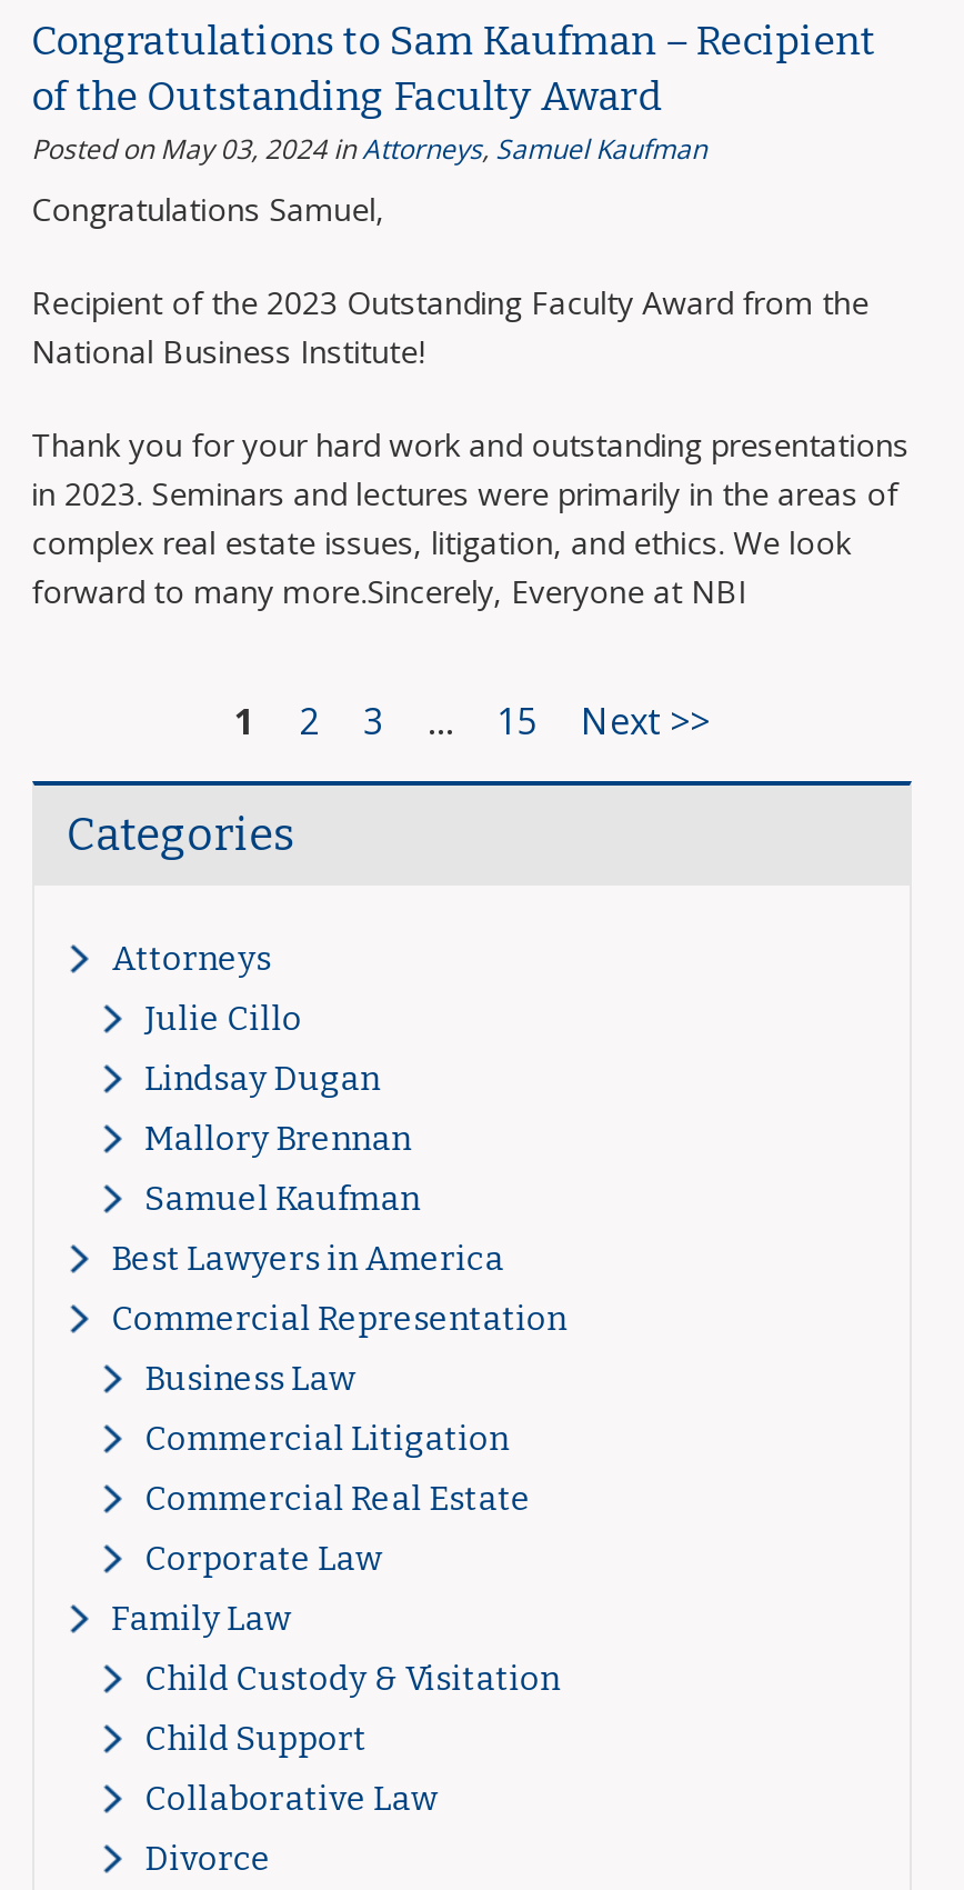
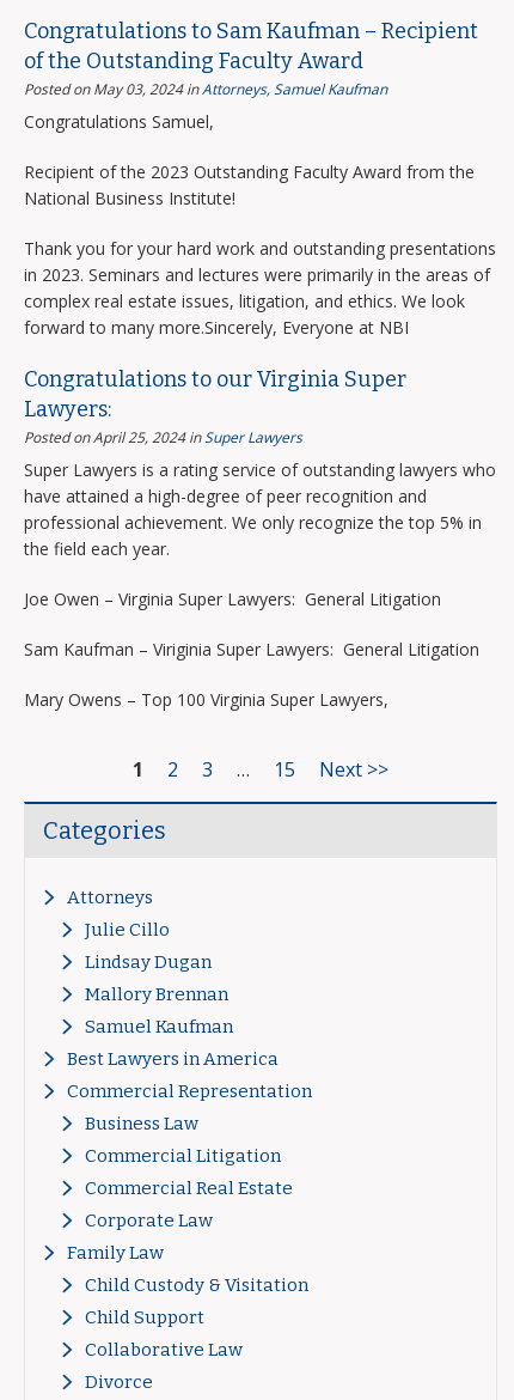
+ Congratulations to our Virginia Super
+ Lawyers:
+ Posted on April 25, 2024 in Super Lawyers
+ Super Lawyers is a rating service of outstanding lawyers who
+ have attained a high-degree of peer recognition and
+ professional achievement. We only recognize the top 5% in
+ the field each year.
+ Joe Owen – Virginia Super Lawyers: General Litigation
+ Sam Kaufman – Viriginia Super Lawyers: General Litigation
+ Mary Owens – Top 100 Virginia Super Lawyers,
